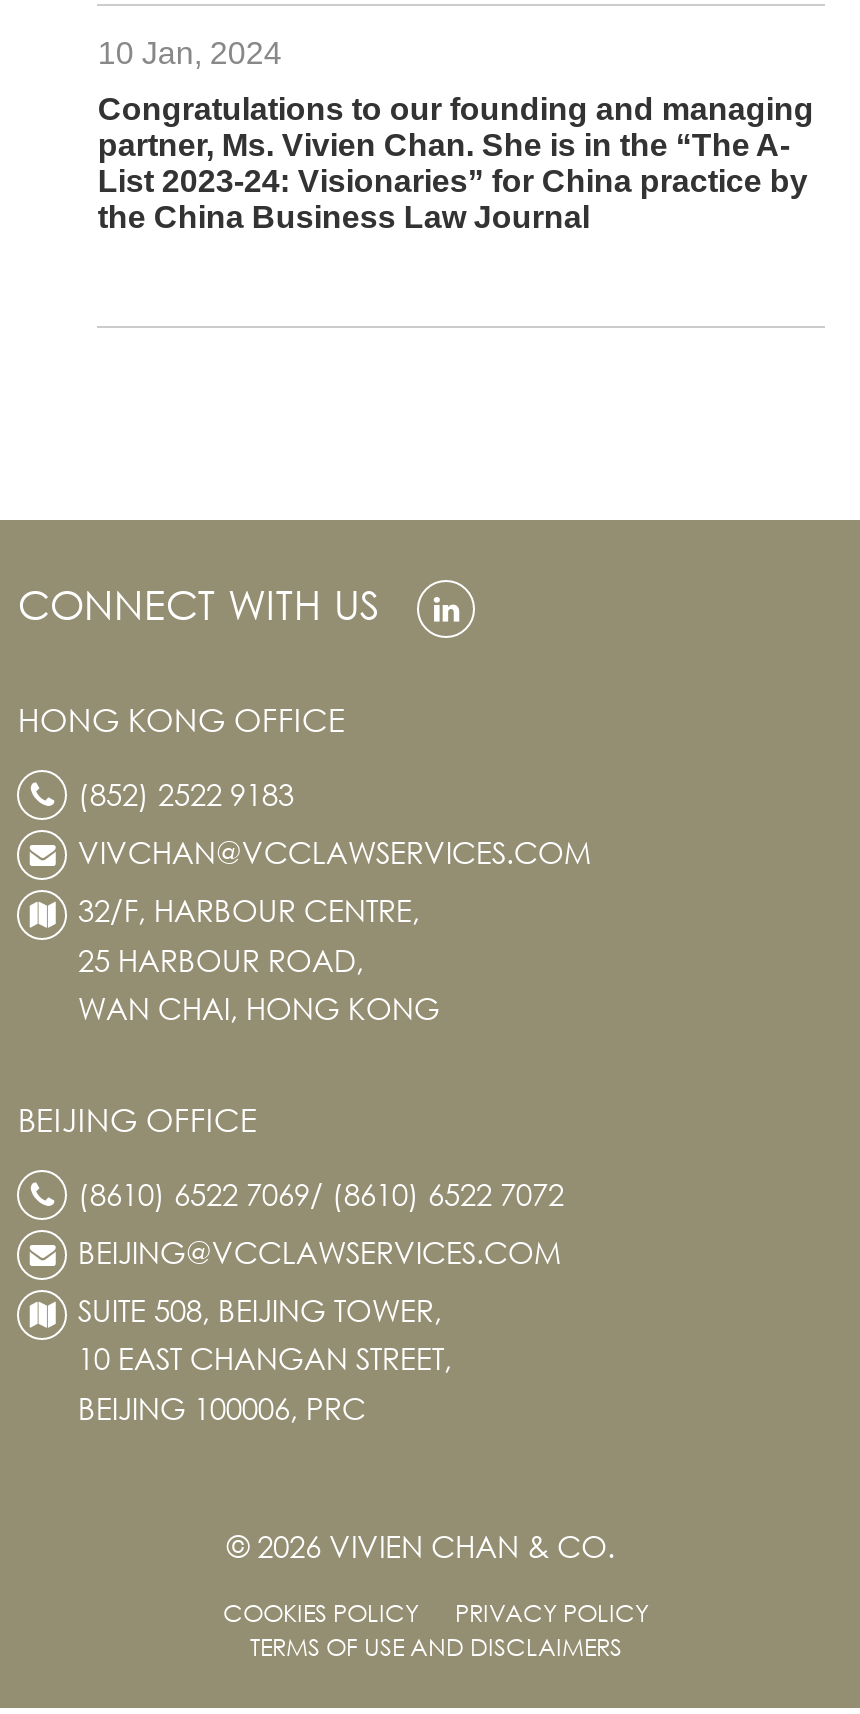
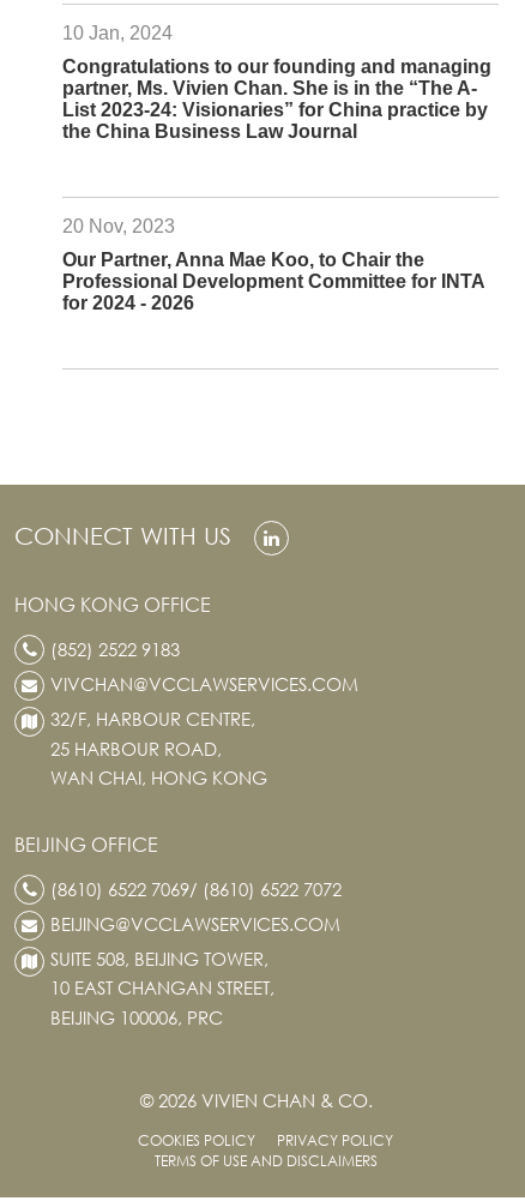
+ 20 Nov, 2023
+ Our Partner, Anna Mae Koo, to Chair the
+ Professional Development Committee for INTA
+ for 2024 - 2026
